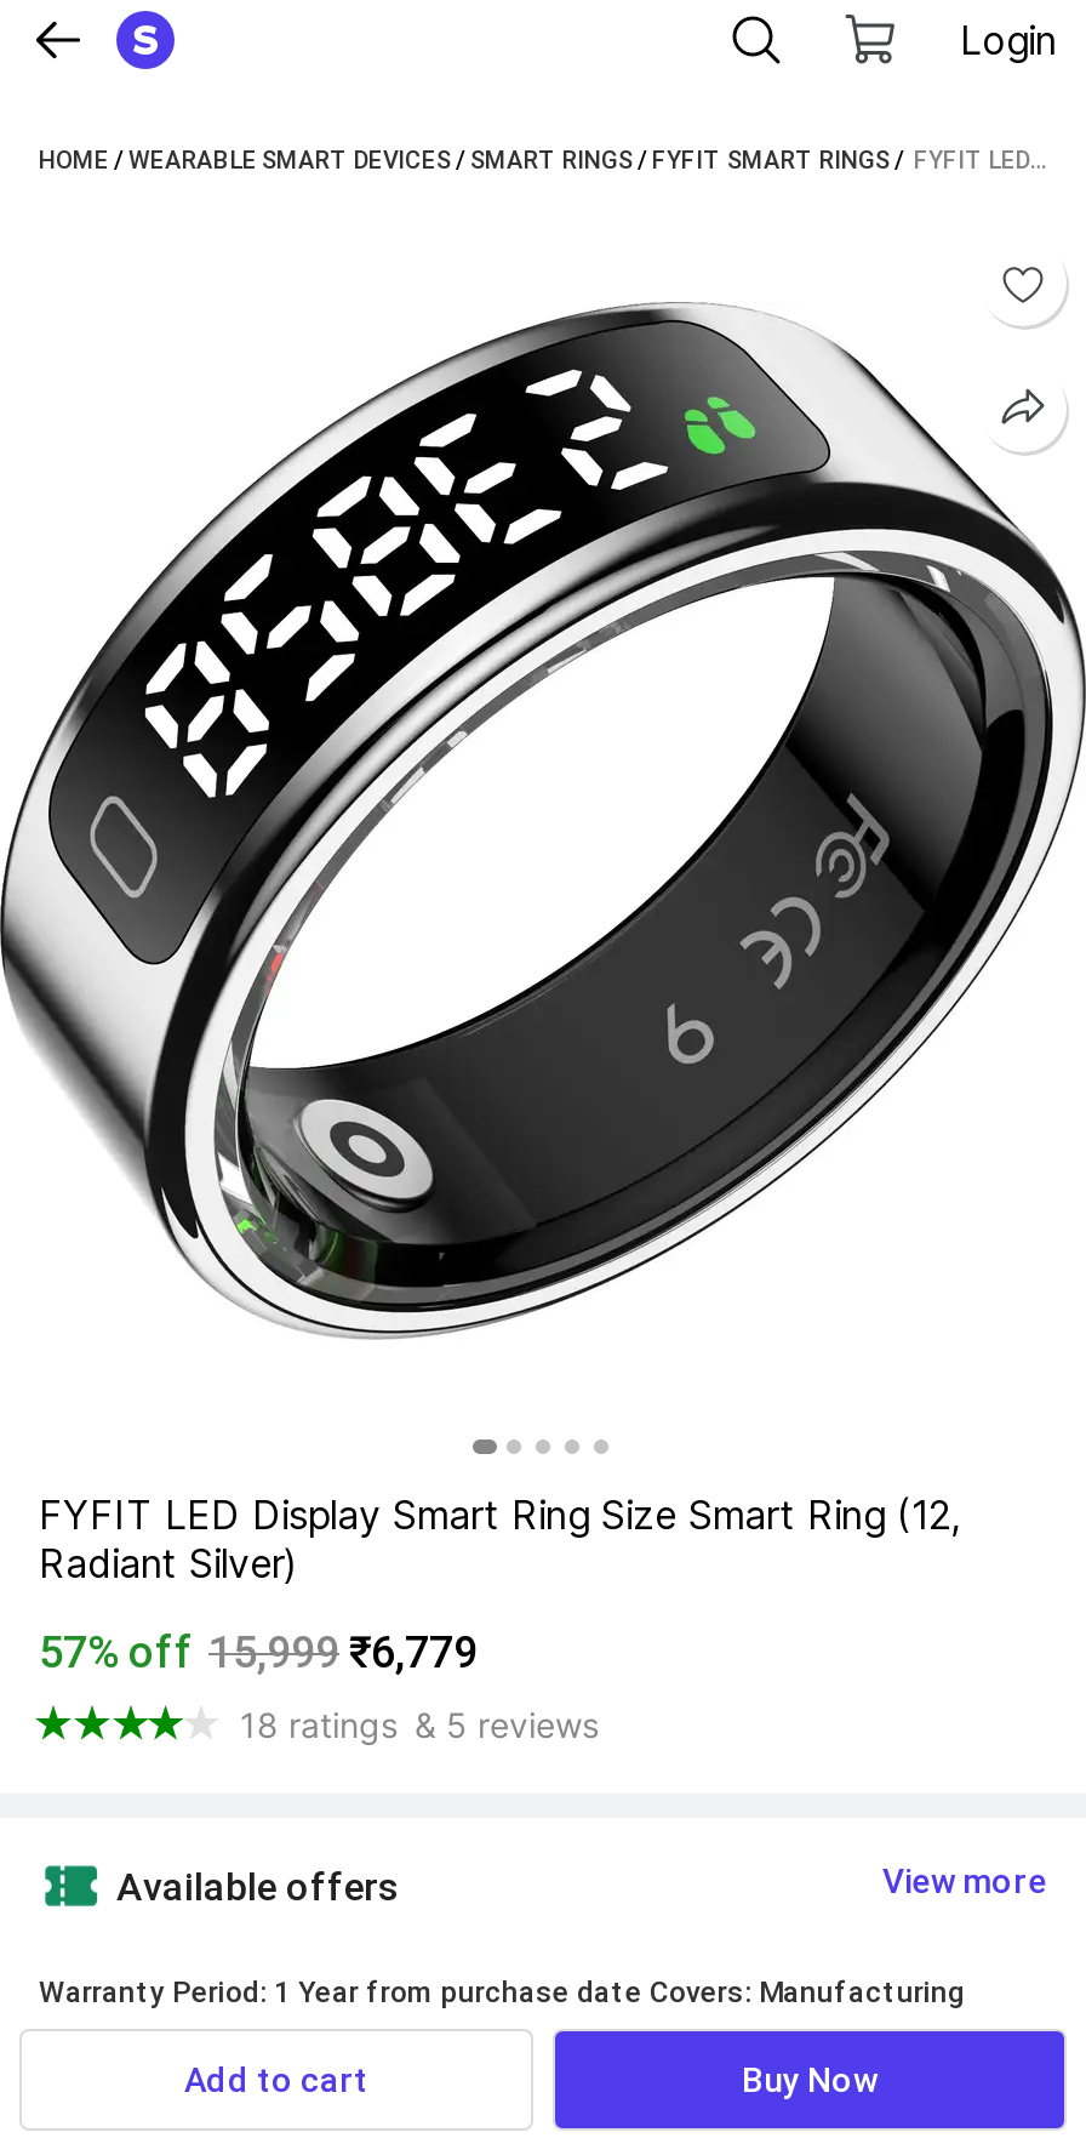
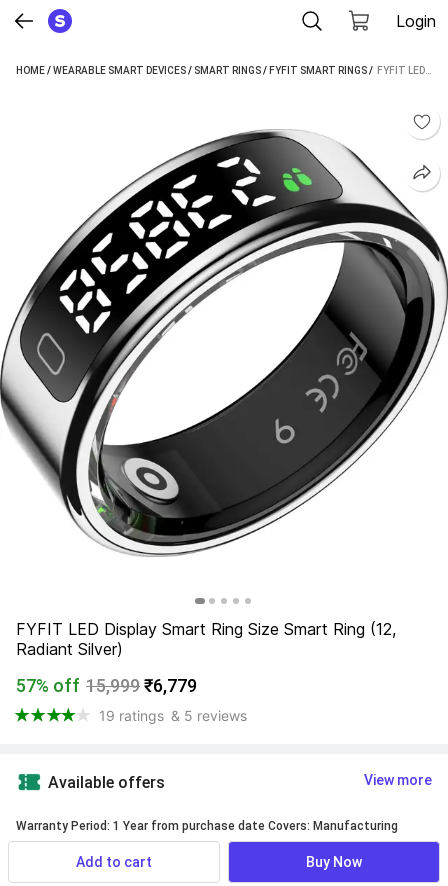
- 18 ratings & 5 reviews
+ 19 ratings & 5 reviews
